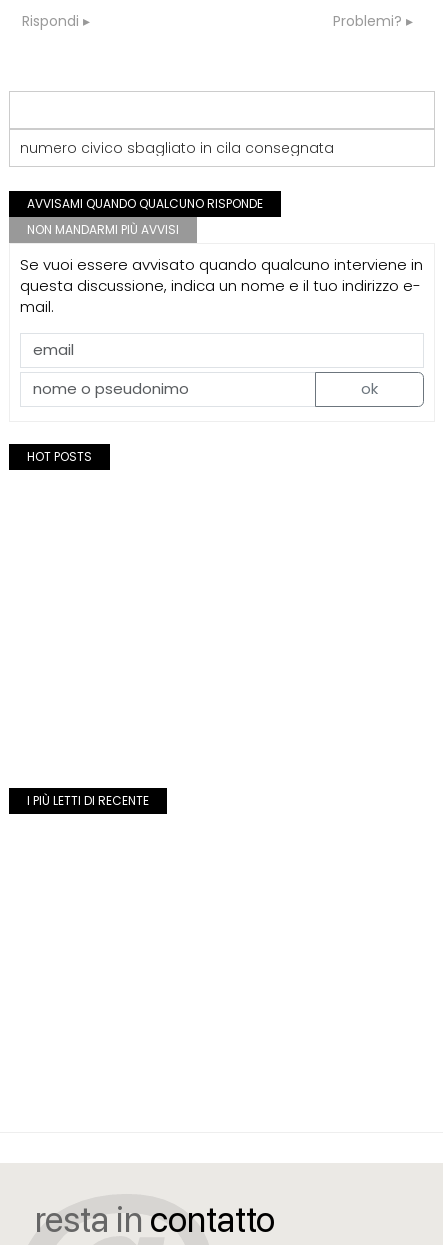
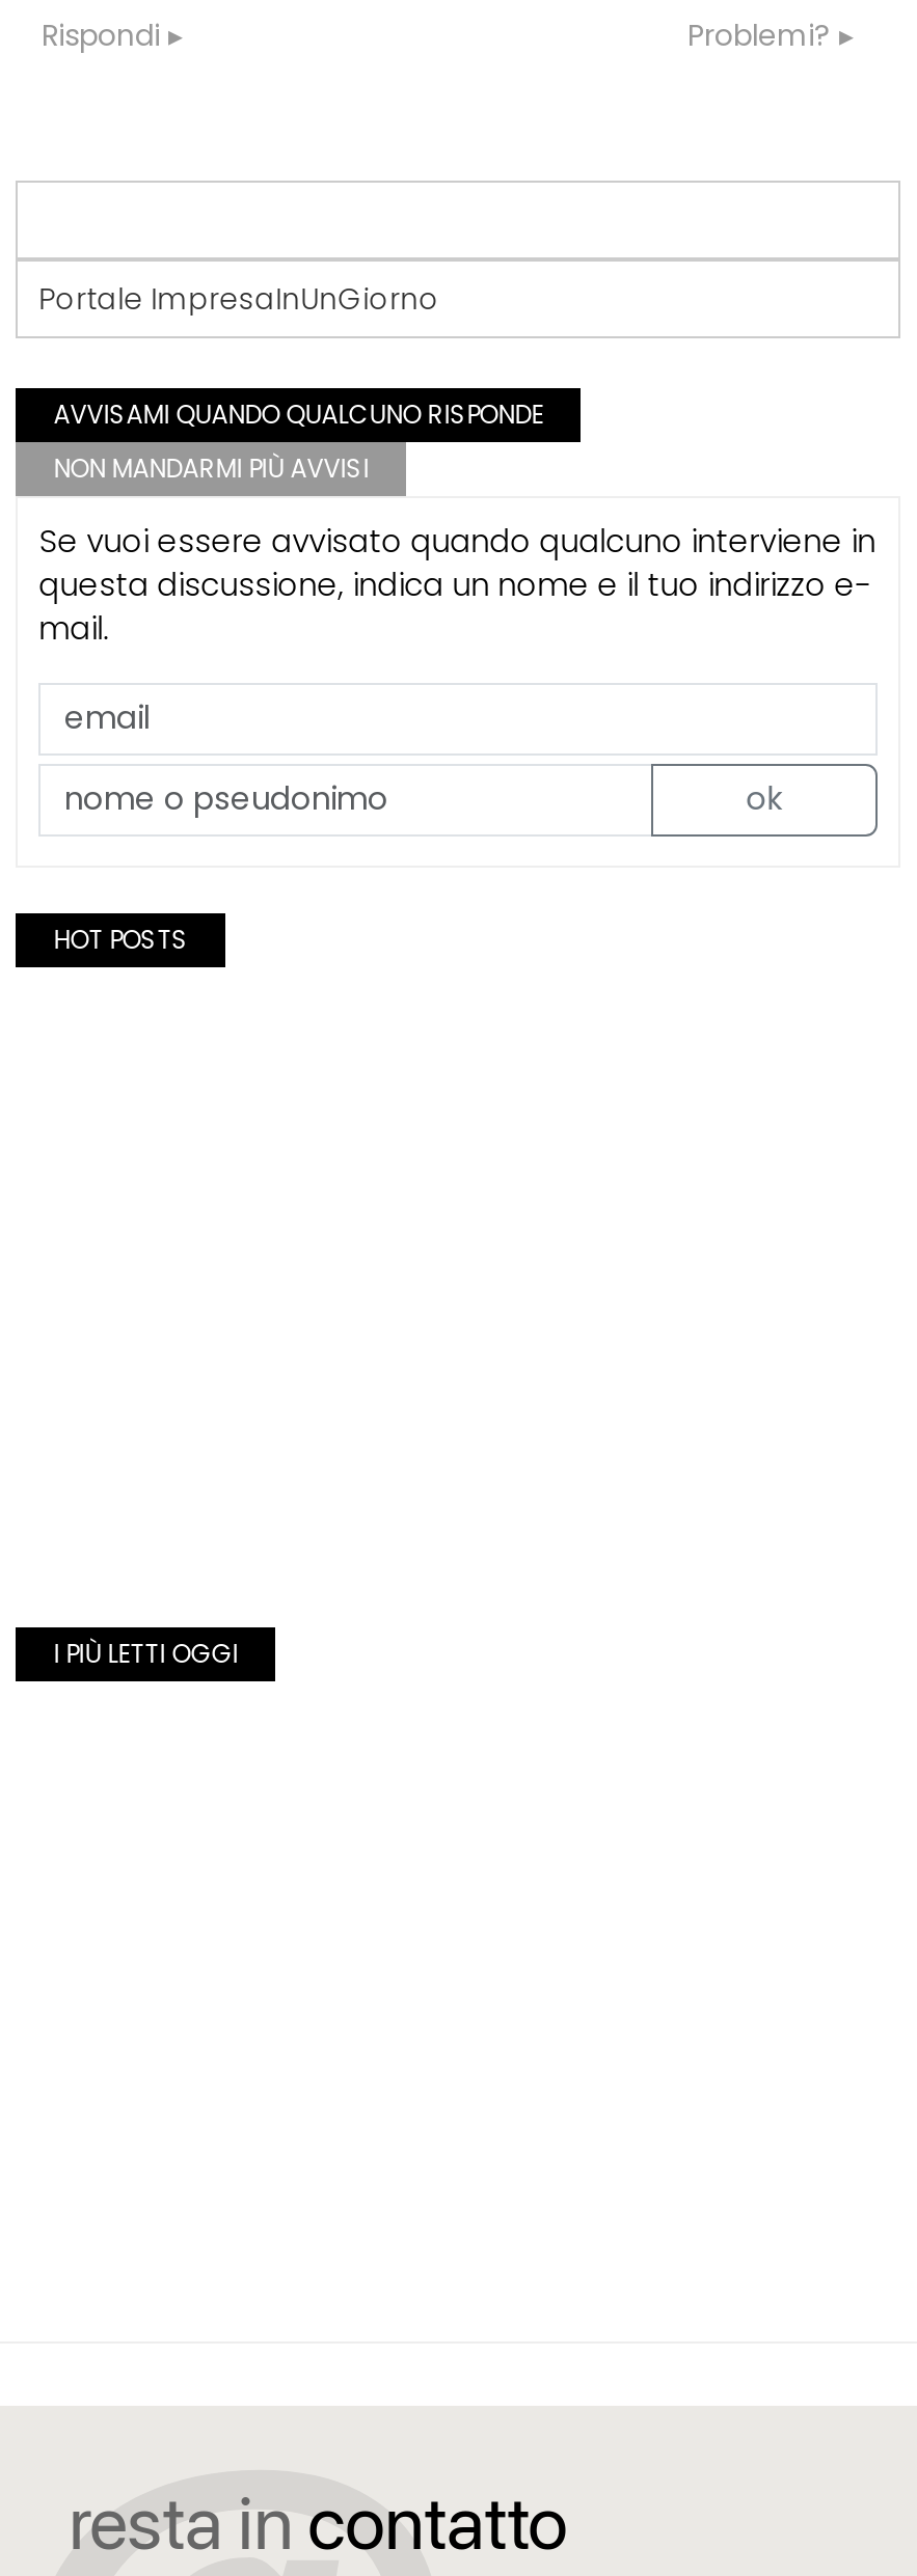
- numero civico sbagliato in cila consegnata
+ Portale ImpresaInUnGiorno

- I PIÙ LETTI DI RECENTE
+ I PIÙ LETTI OGGI
